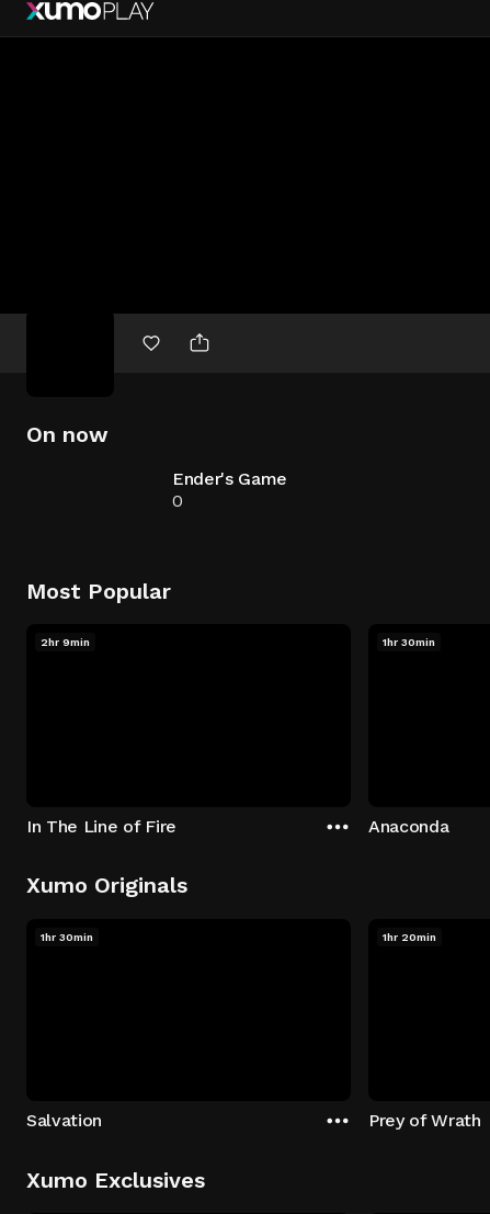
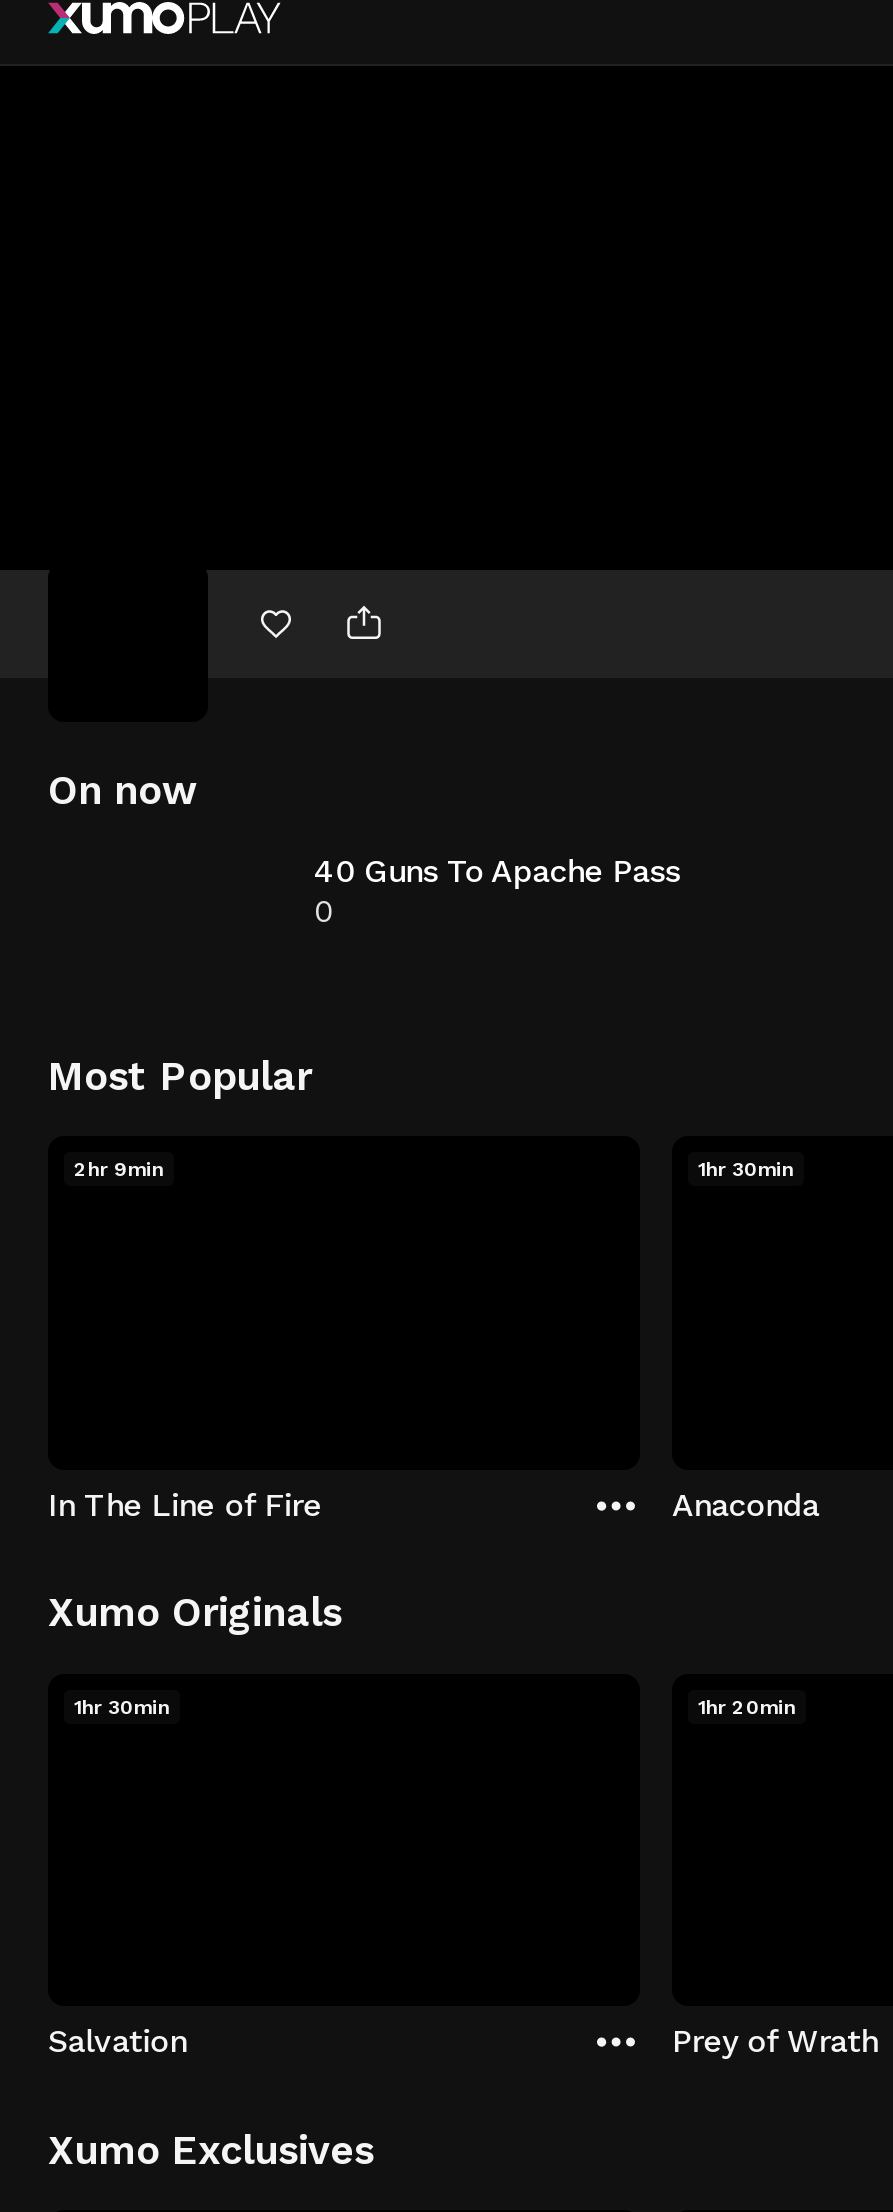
- Ender's Game
+ 40 Guns To Apache Pass
